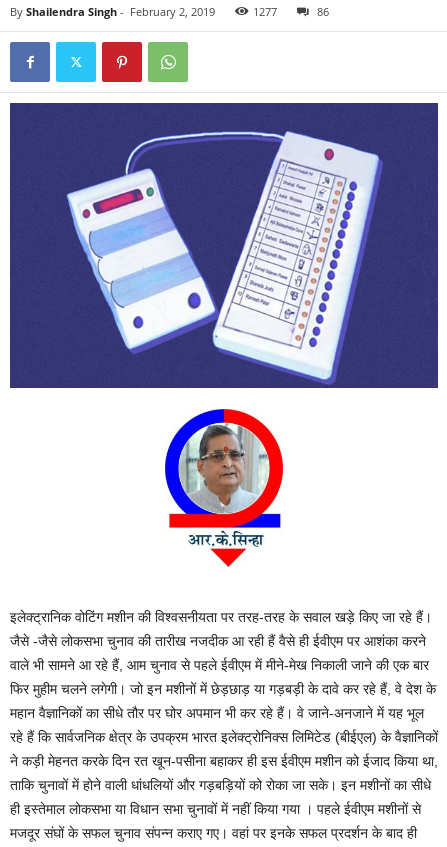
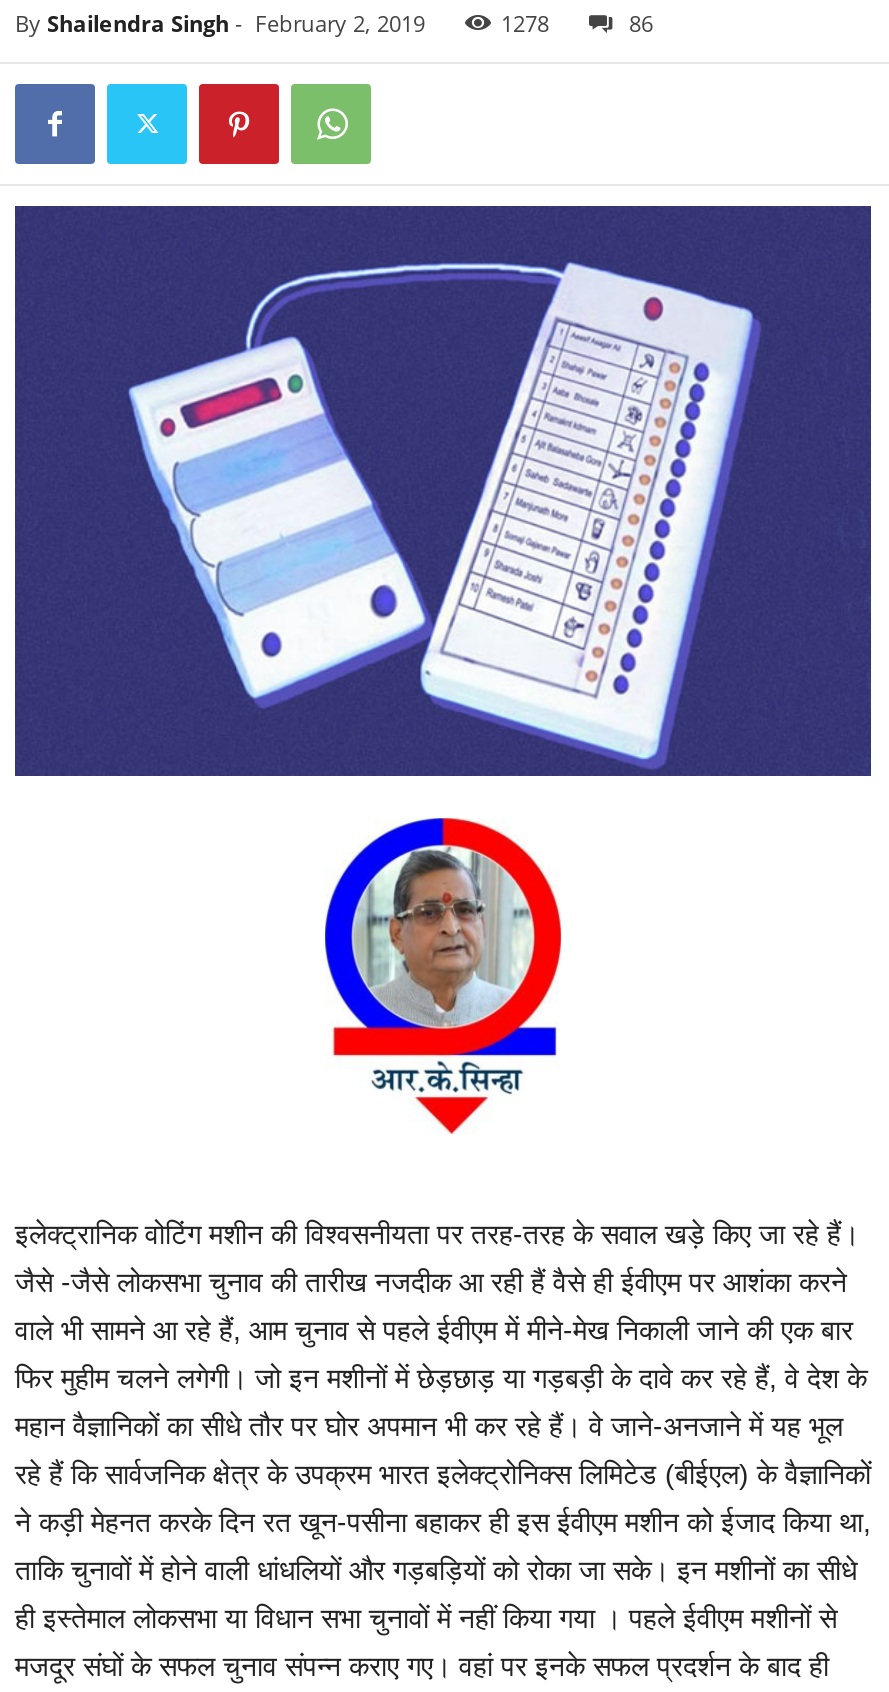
- 1277
+ 1278
